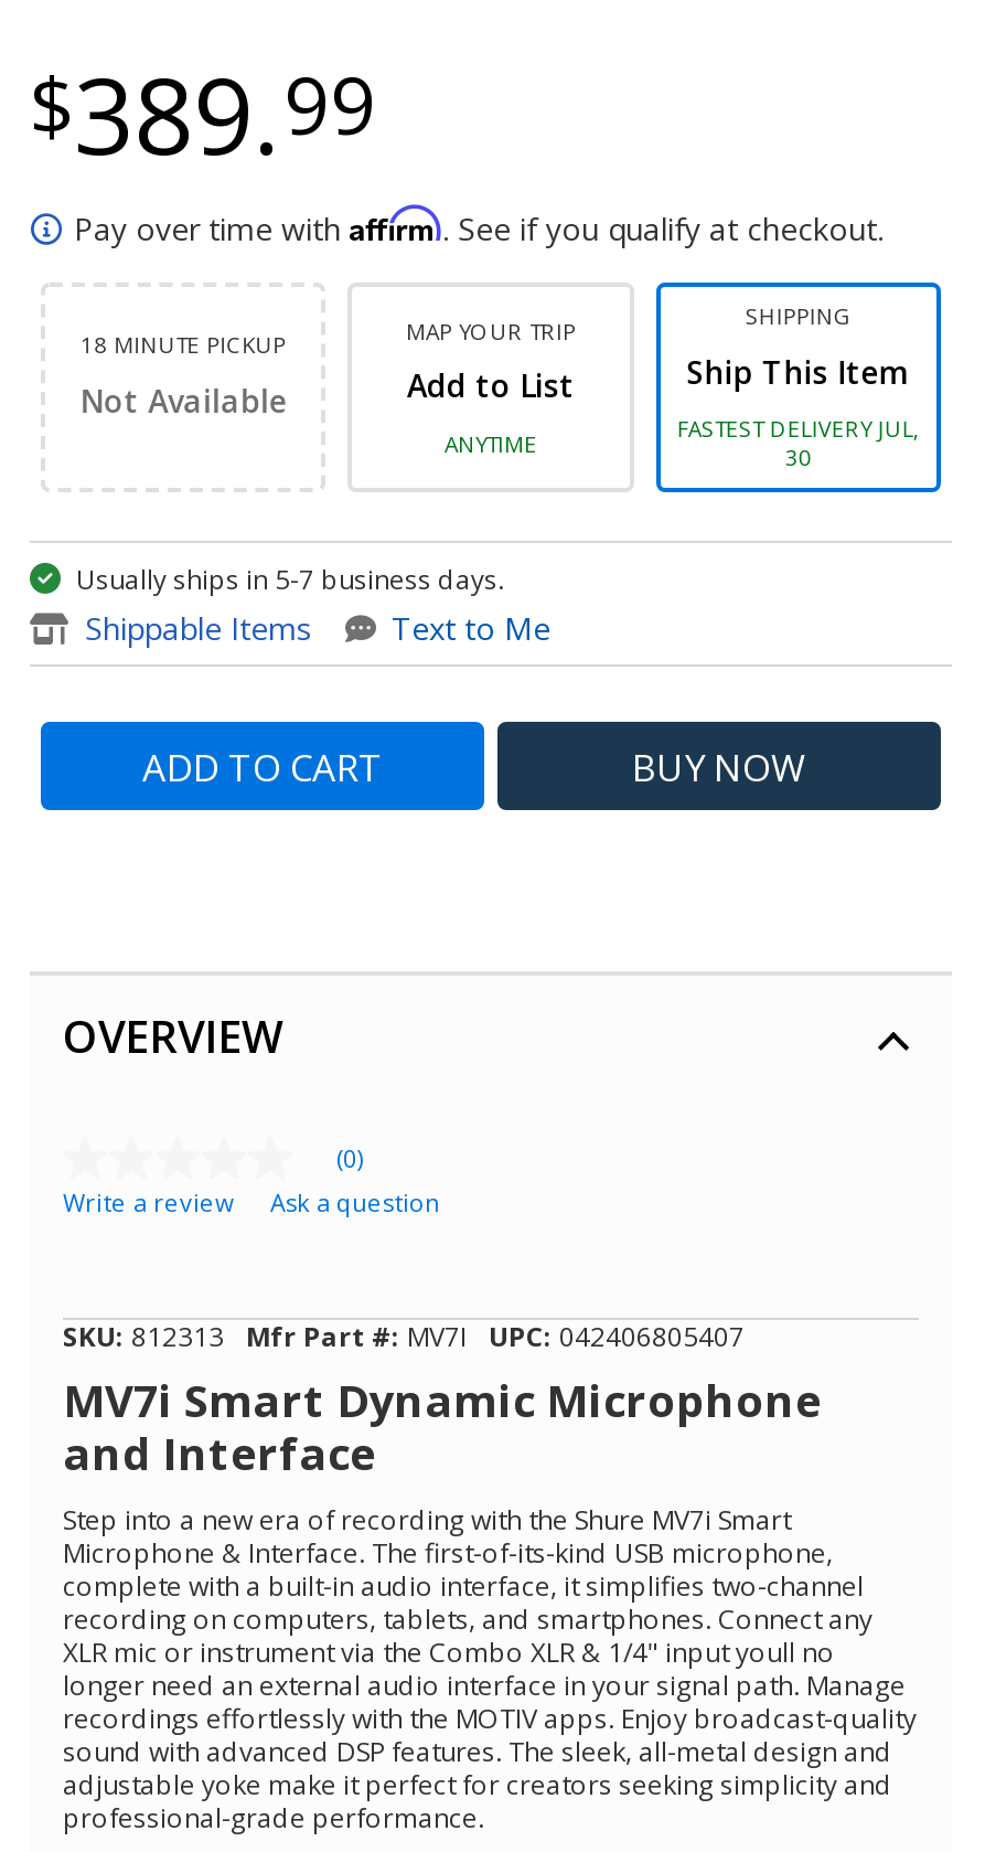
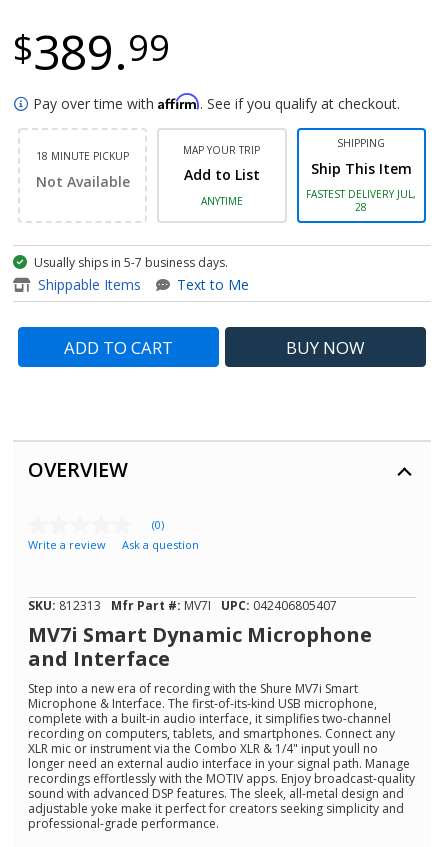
- 30
+ 28
